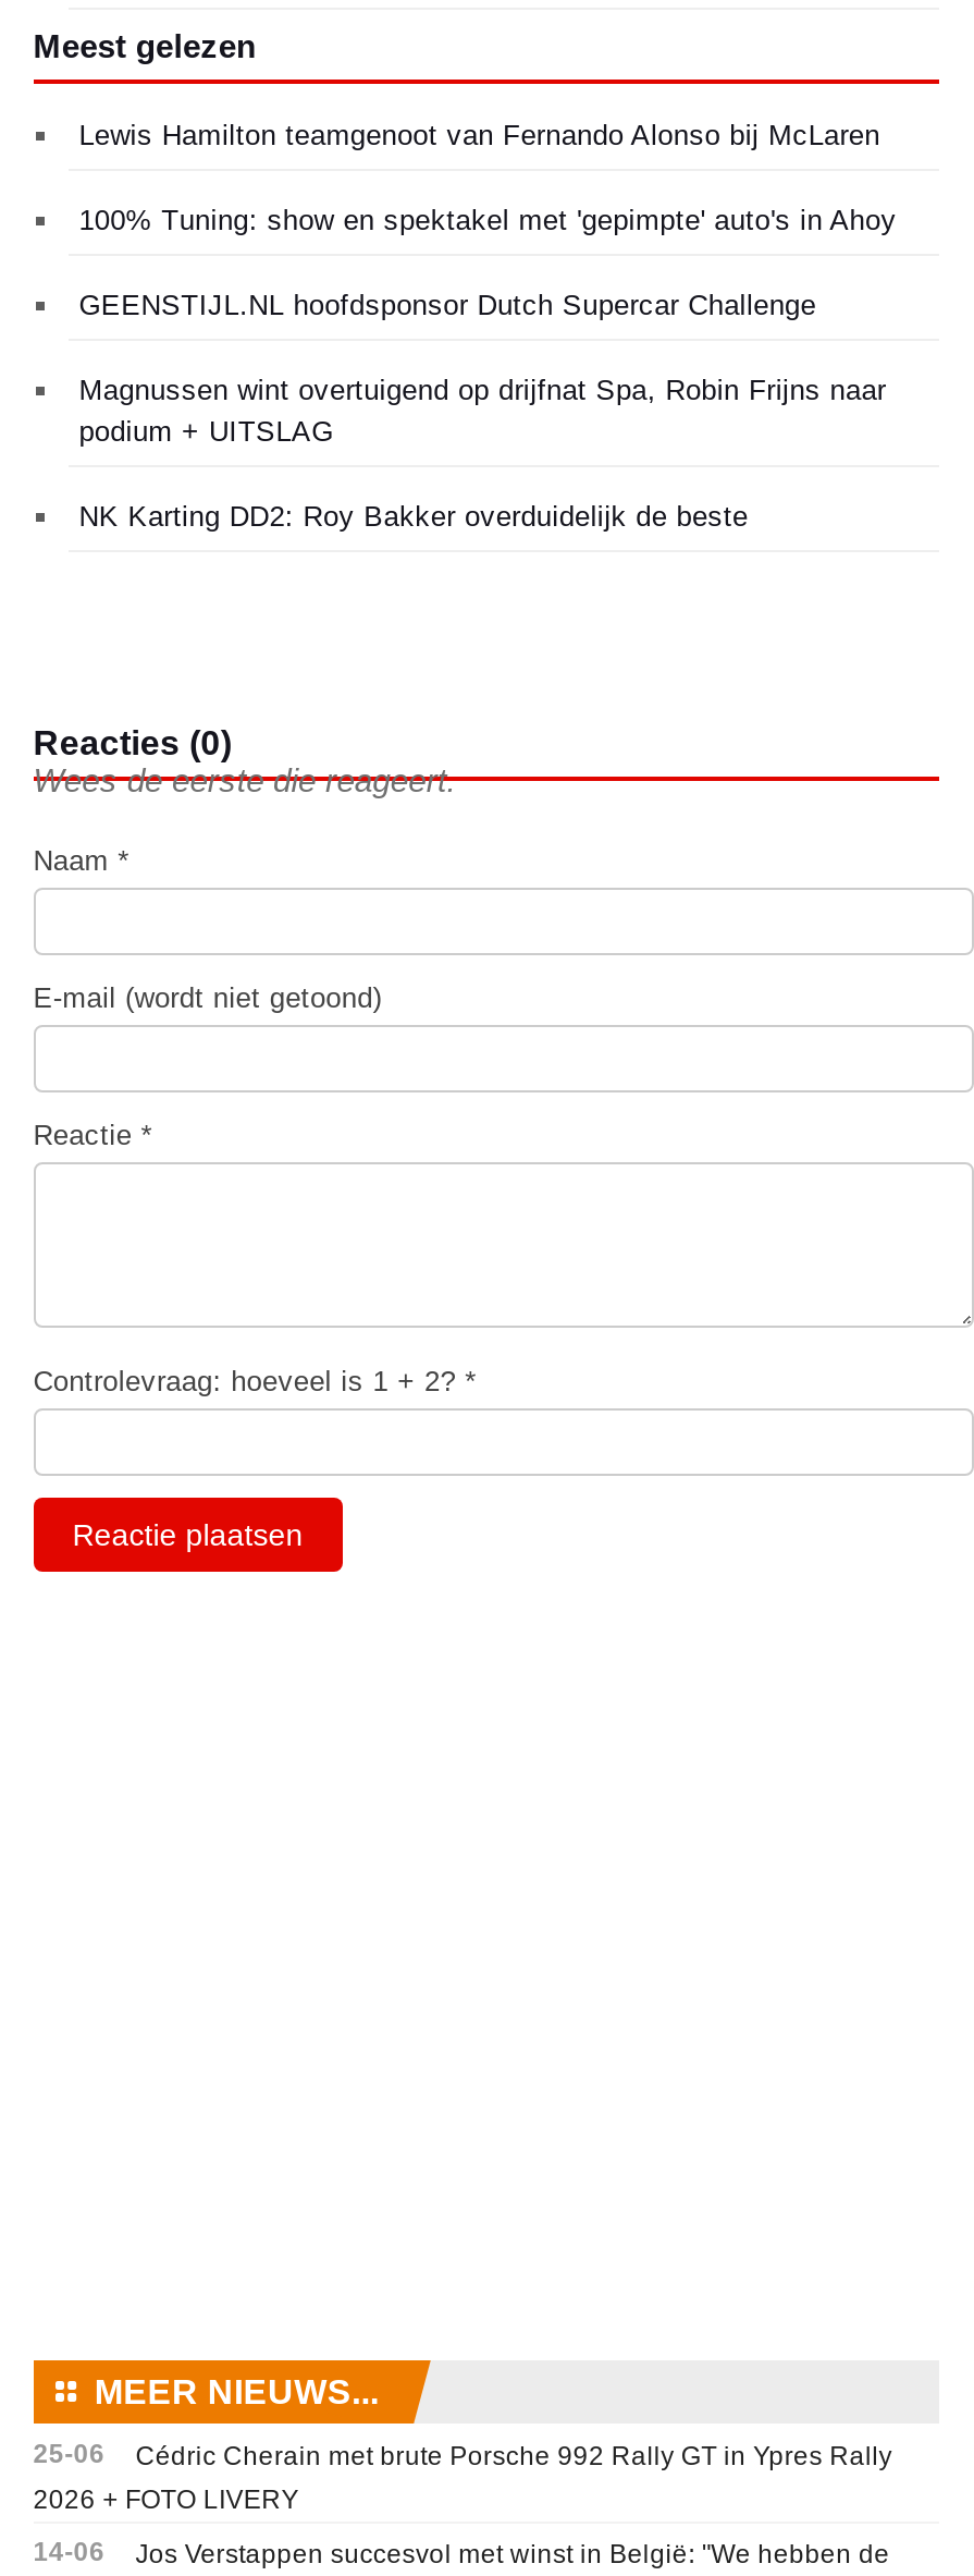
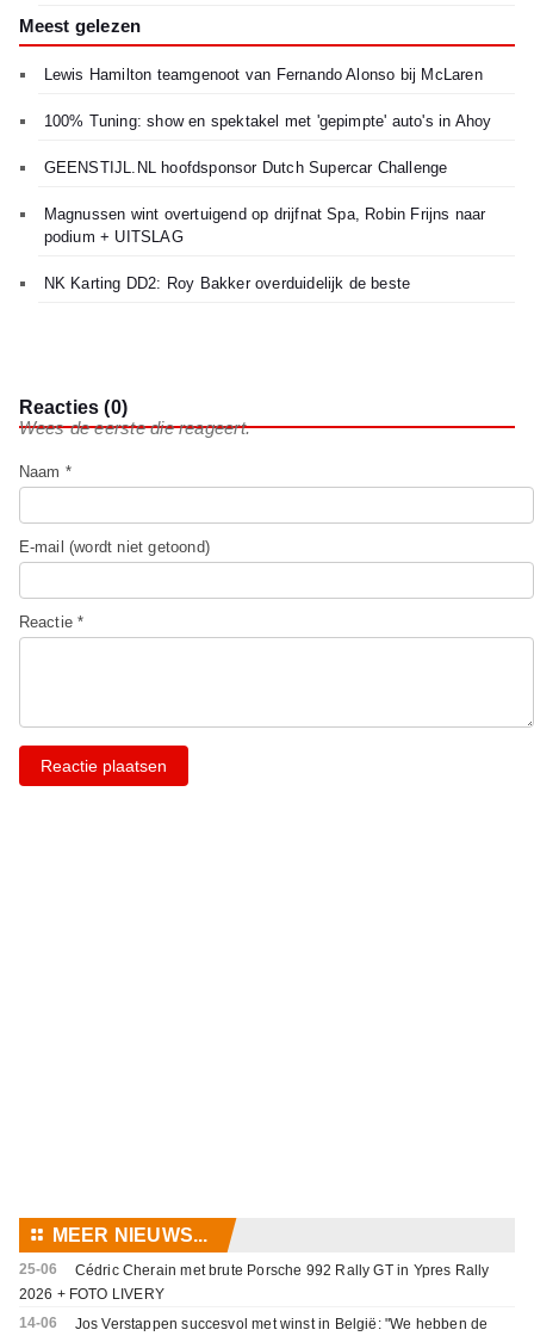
- Controlevraag: hoeveel is 1 + 2? *
